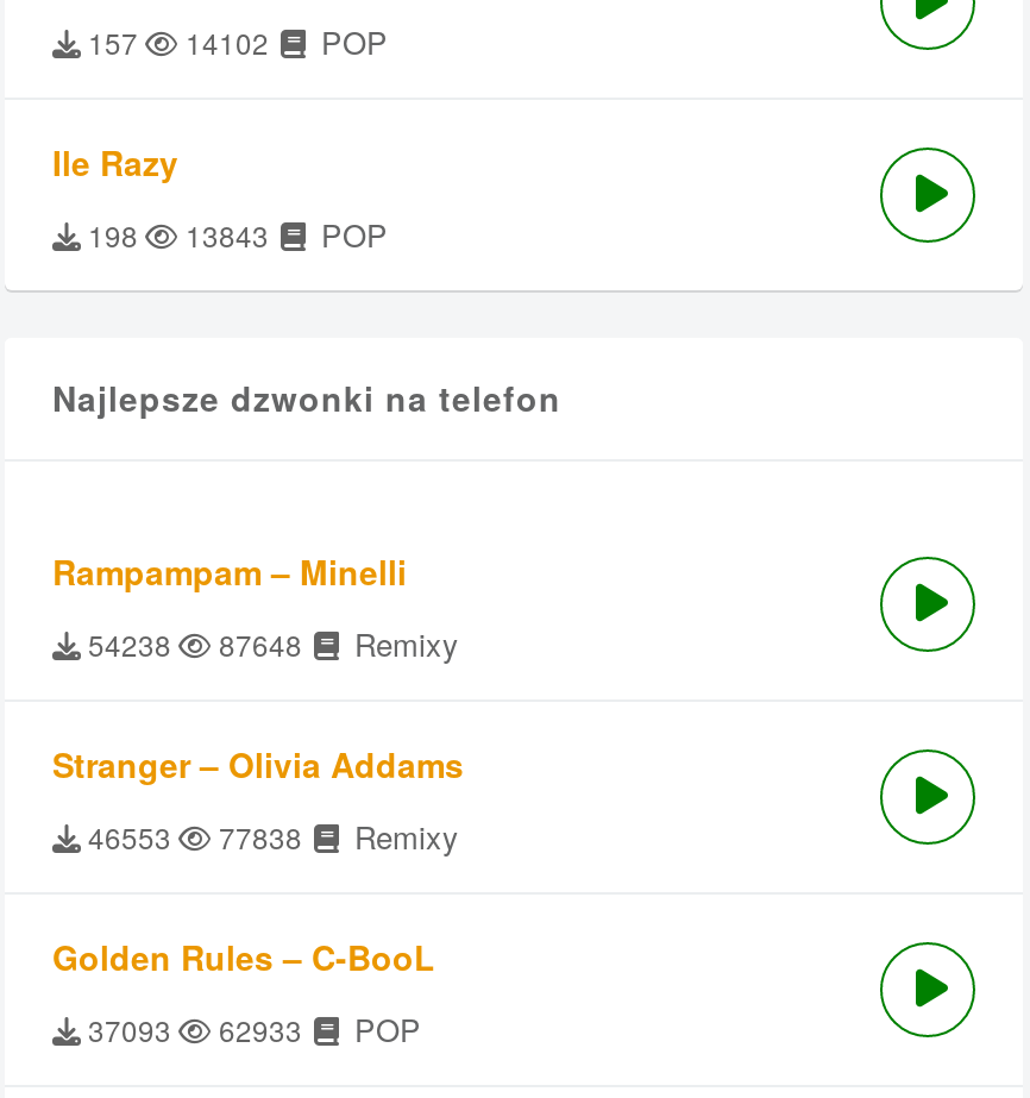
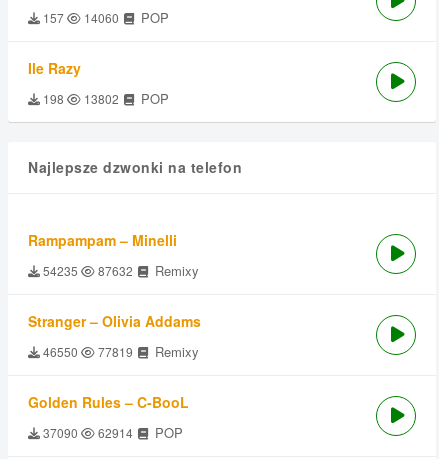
- 157 14102 POP
+ 157 14060 POP

- 198 13843 POP
+ 198 13802 POP

- 54238
+ 54235

- 87648
+ 87632

- 46553
+ 46550

- 77838
+ 77819

- 37093
+ 37090

- 62933
+ 62914
